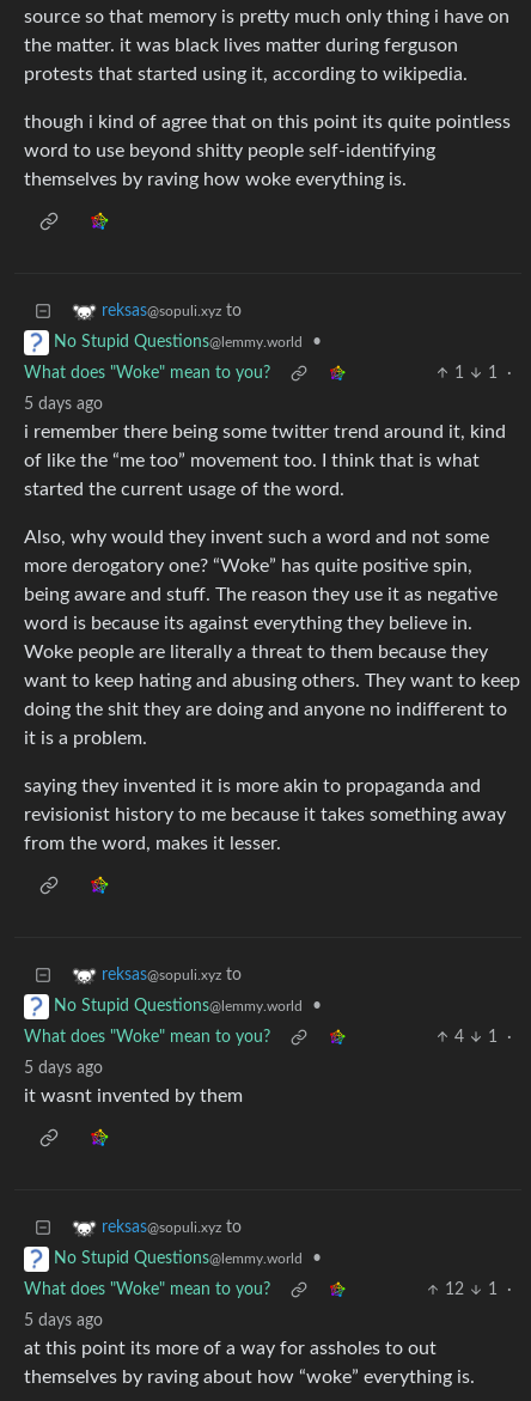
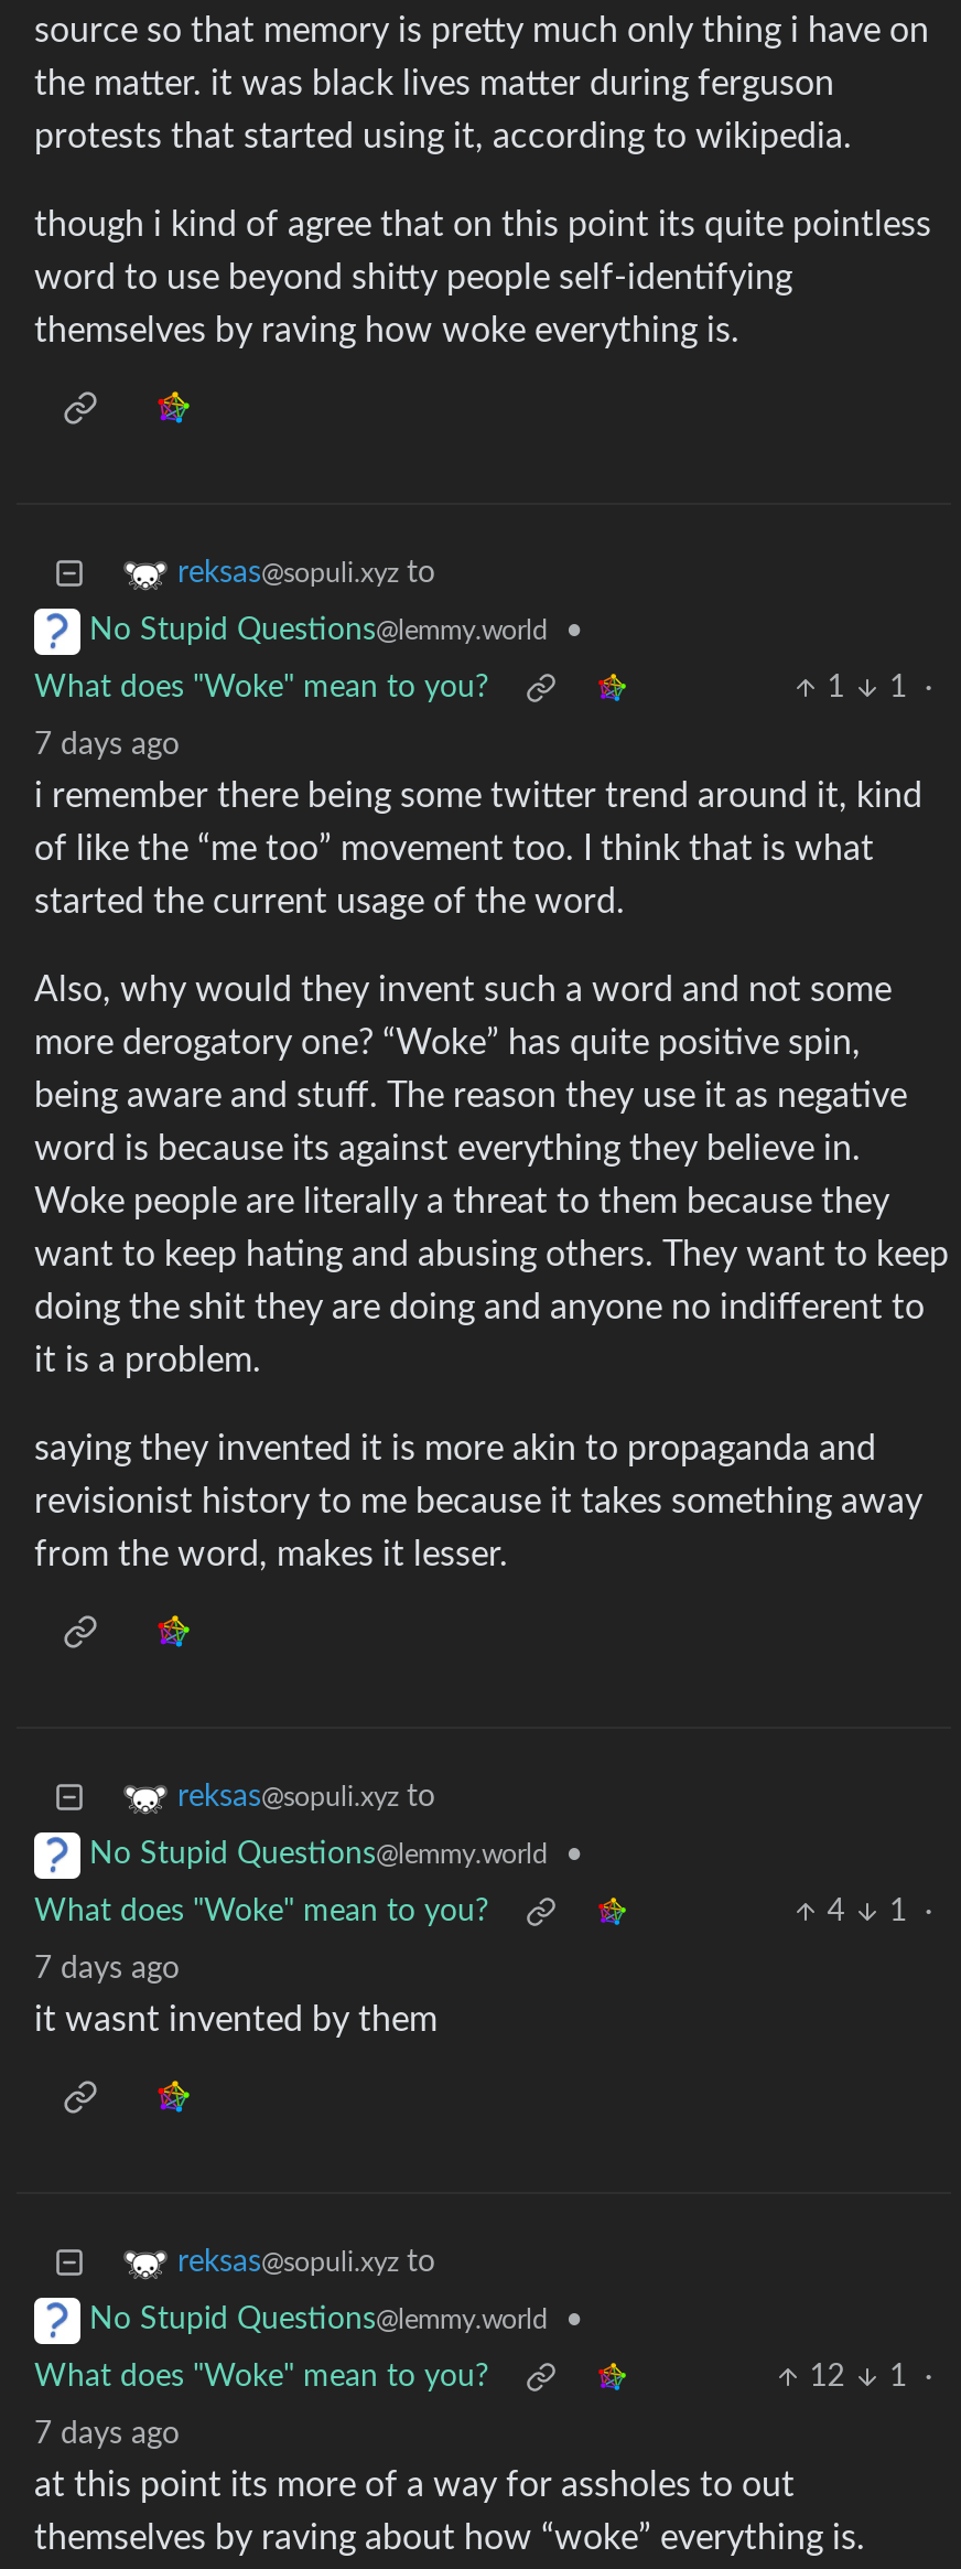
- 5 days ago
+ 7 days ago

- 5 days ago
+ 7 days ago

- 5 days ago
+ 7 days ago
